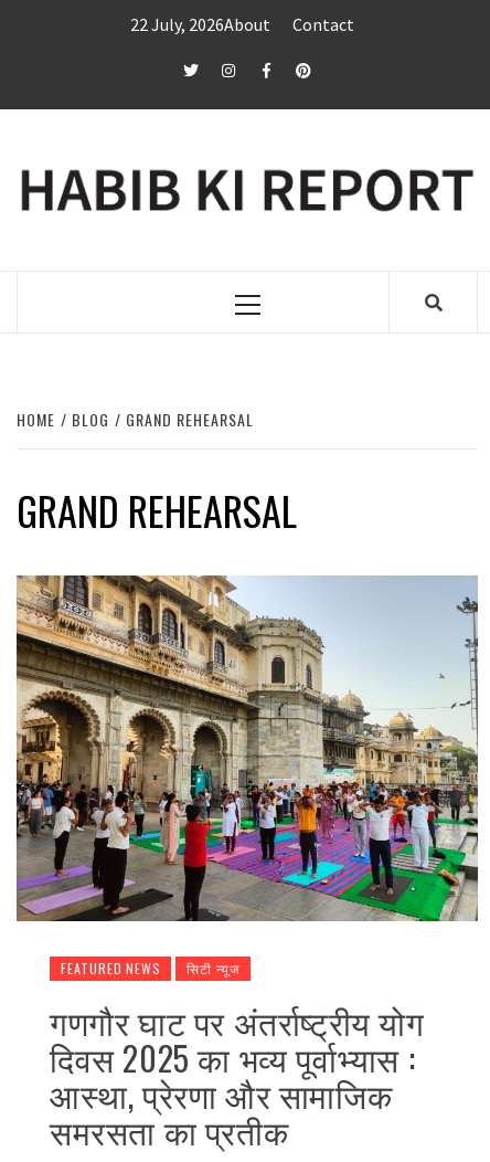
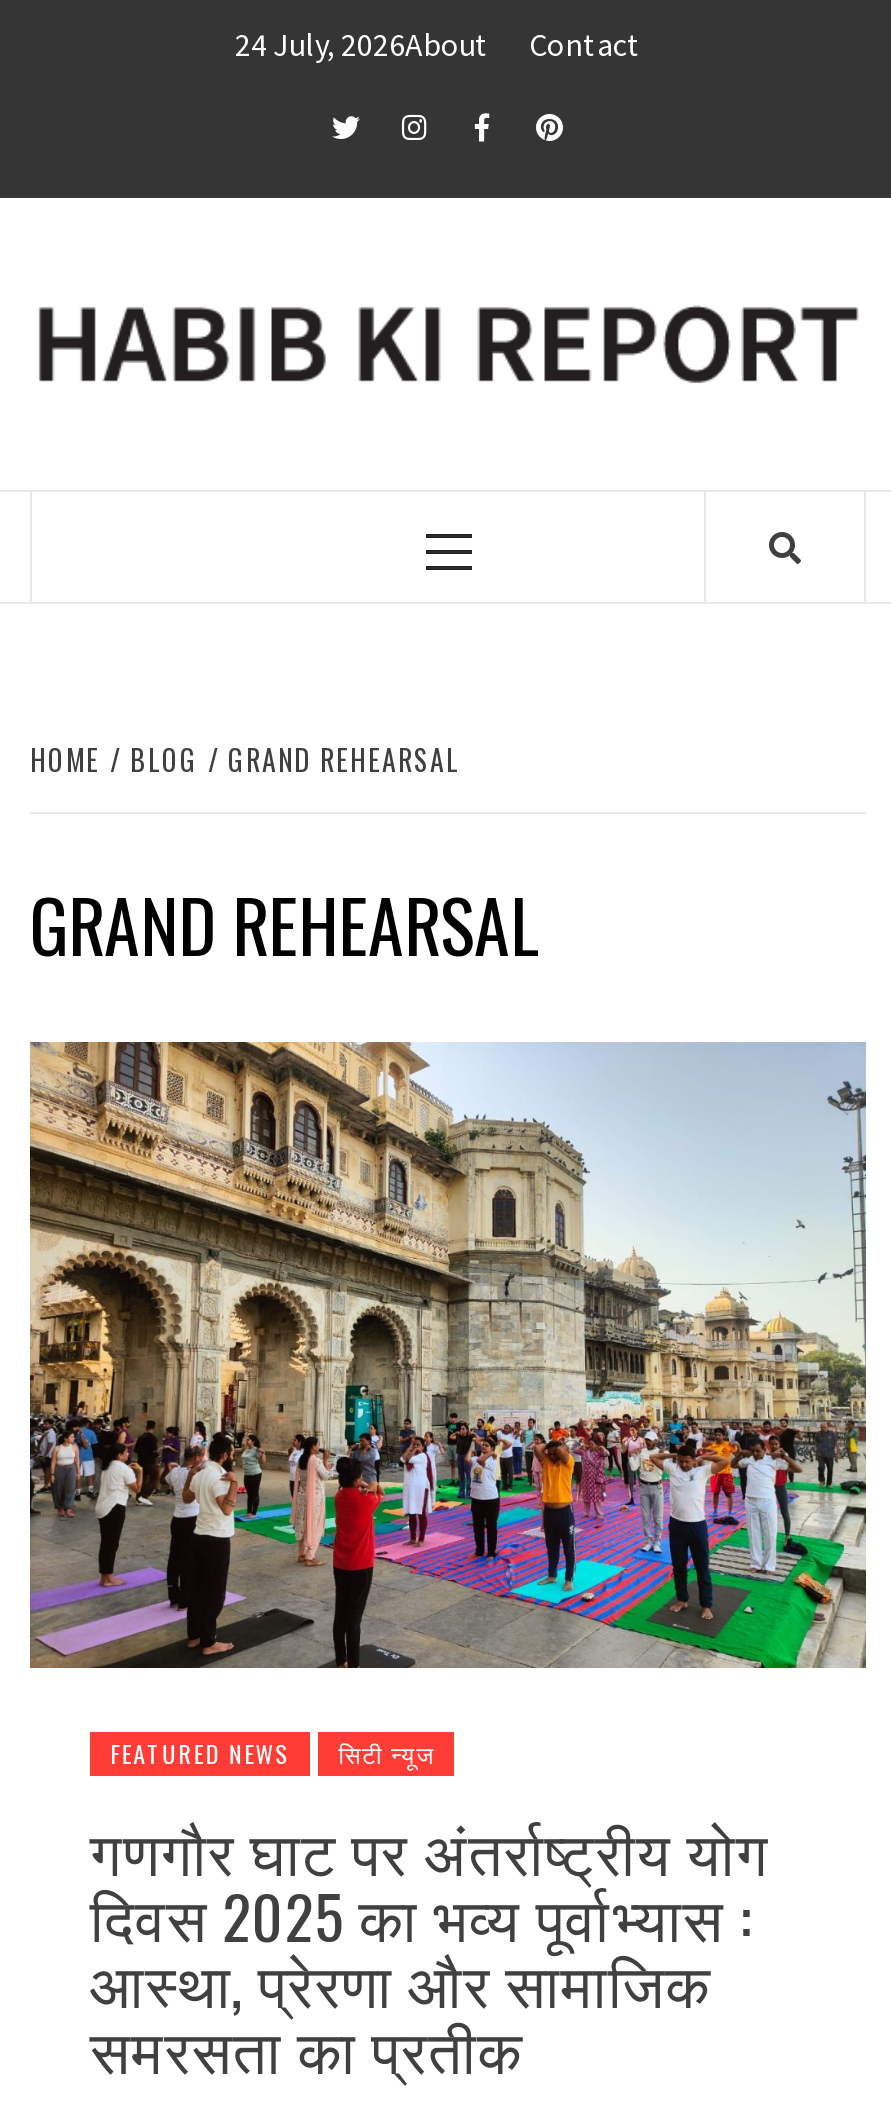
- 22 July, 2026About Contact
+ 24 July, 2026About Contact
